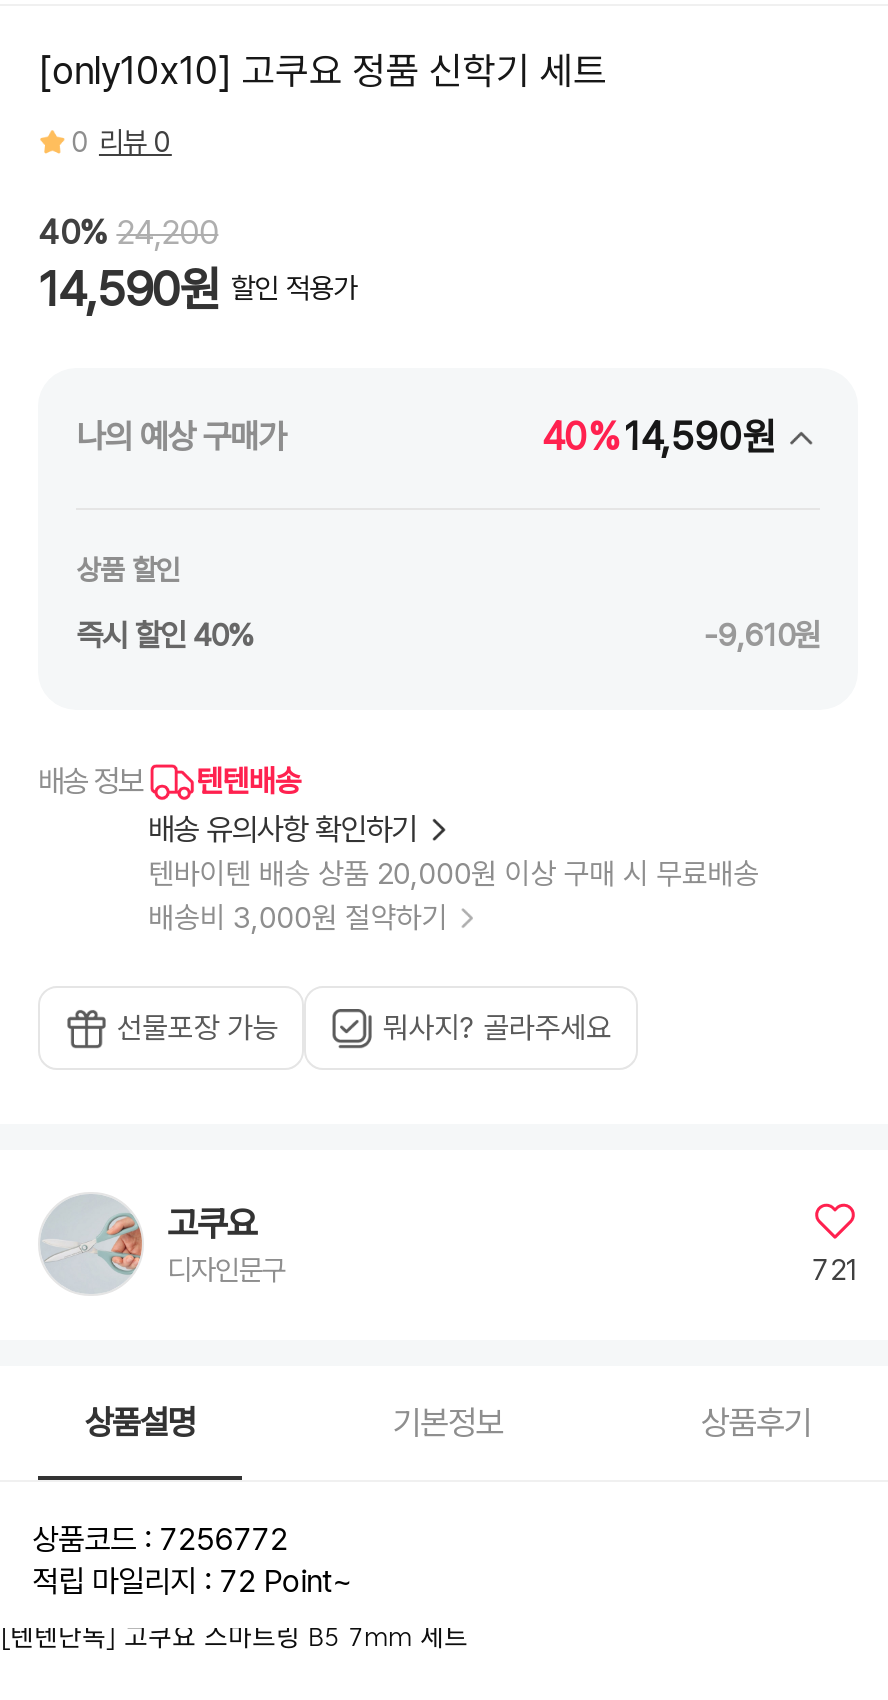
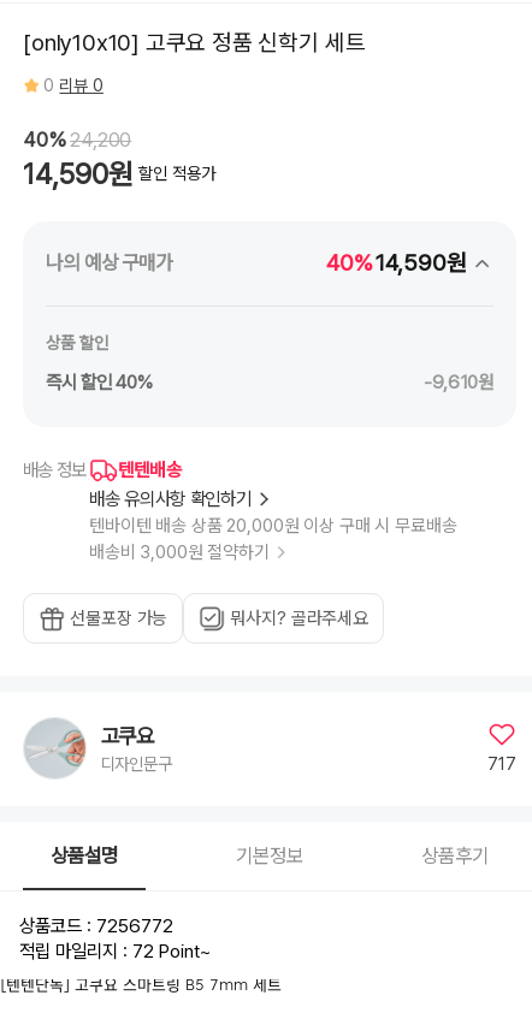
- 721
+ 717
